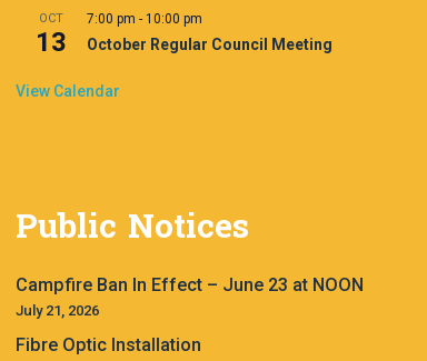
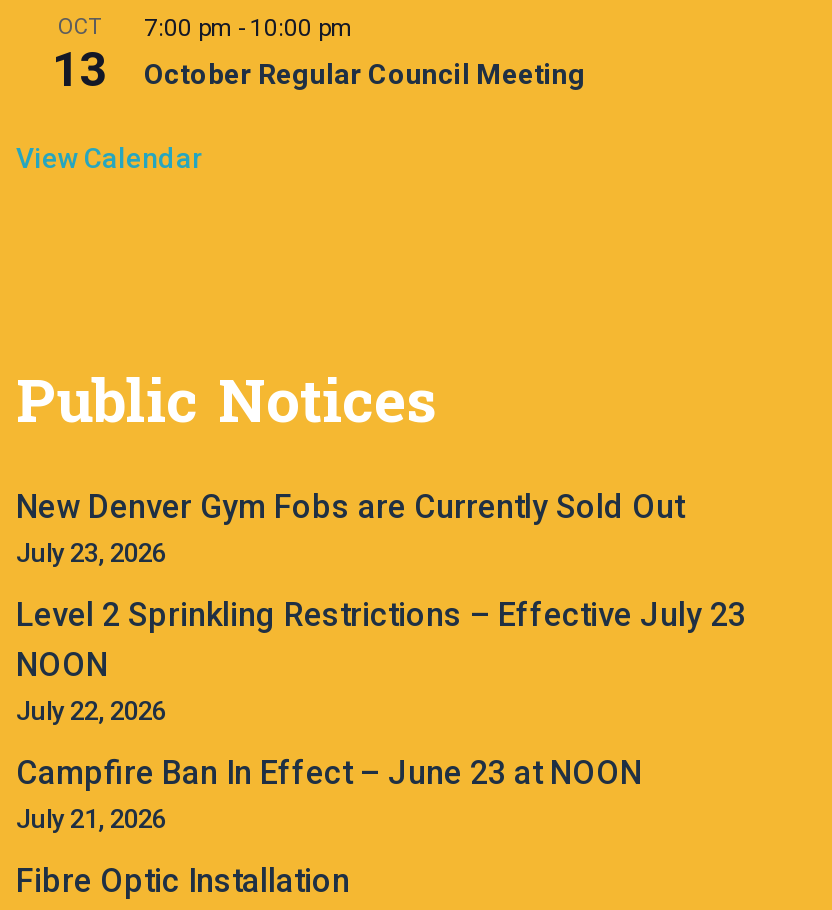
+ New Denver Gym Fobs are Currently Sold Out
+ July 23, 2026
+ Level 2 Sprinkling Restrictions – Effective July 23
+ NOON
+ July 22, 2026
